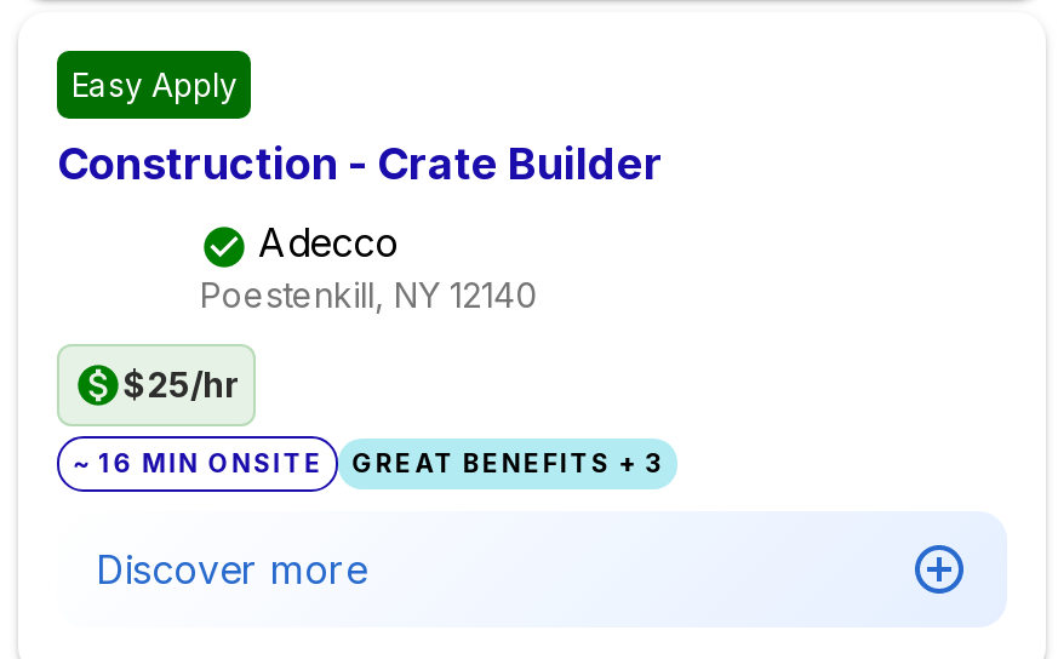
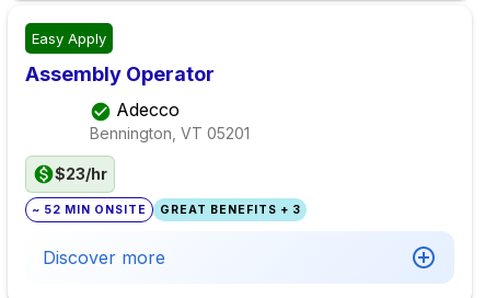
- Construction - Crate Builder
+ Assembly Operator

- Poestenkill, NY 12140
+ Bennington, VT 05201

- $25/hr
+ $23/hr

- ~ 16 MIN ONSITE GREAT BENEFITS + 3
+ ~ 52 MIN ONSITE GREAT BENEFITS + 3
